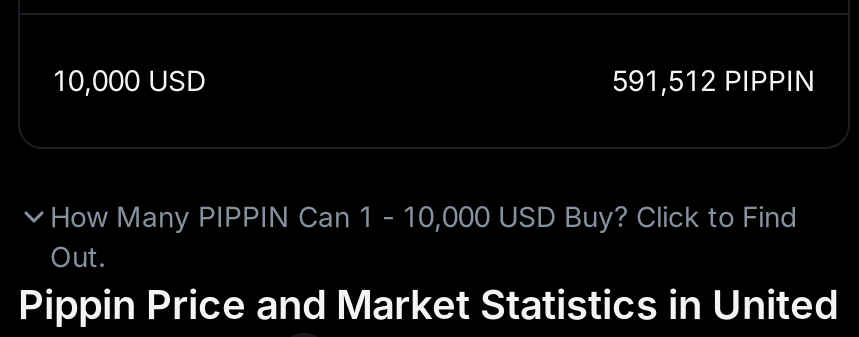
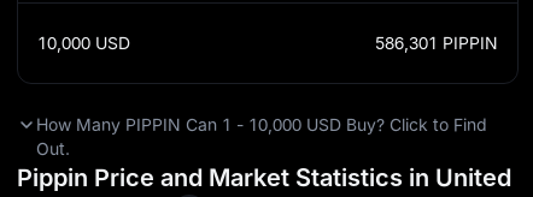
- 591,512 PIPPIN
+ 586,301 PIPPIN
